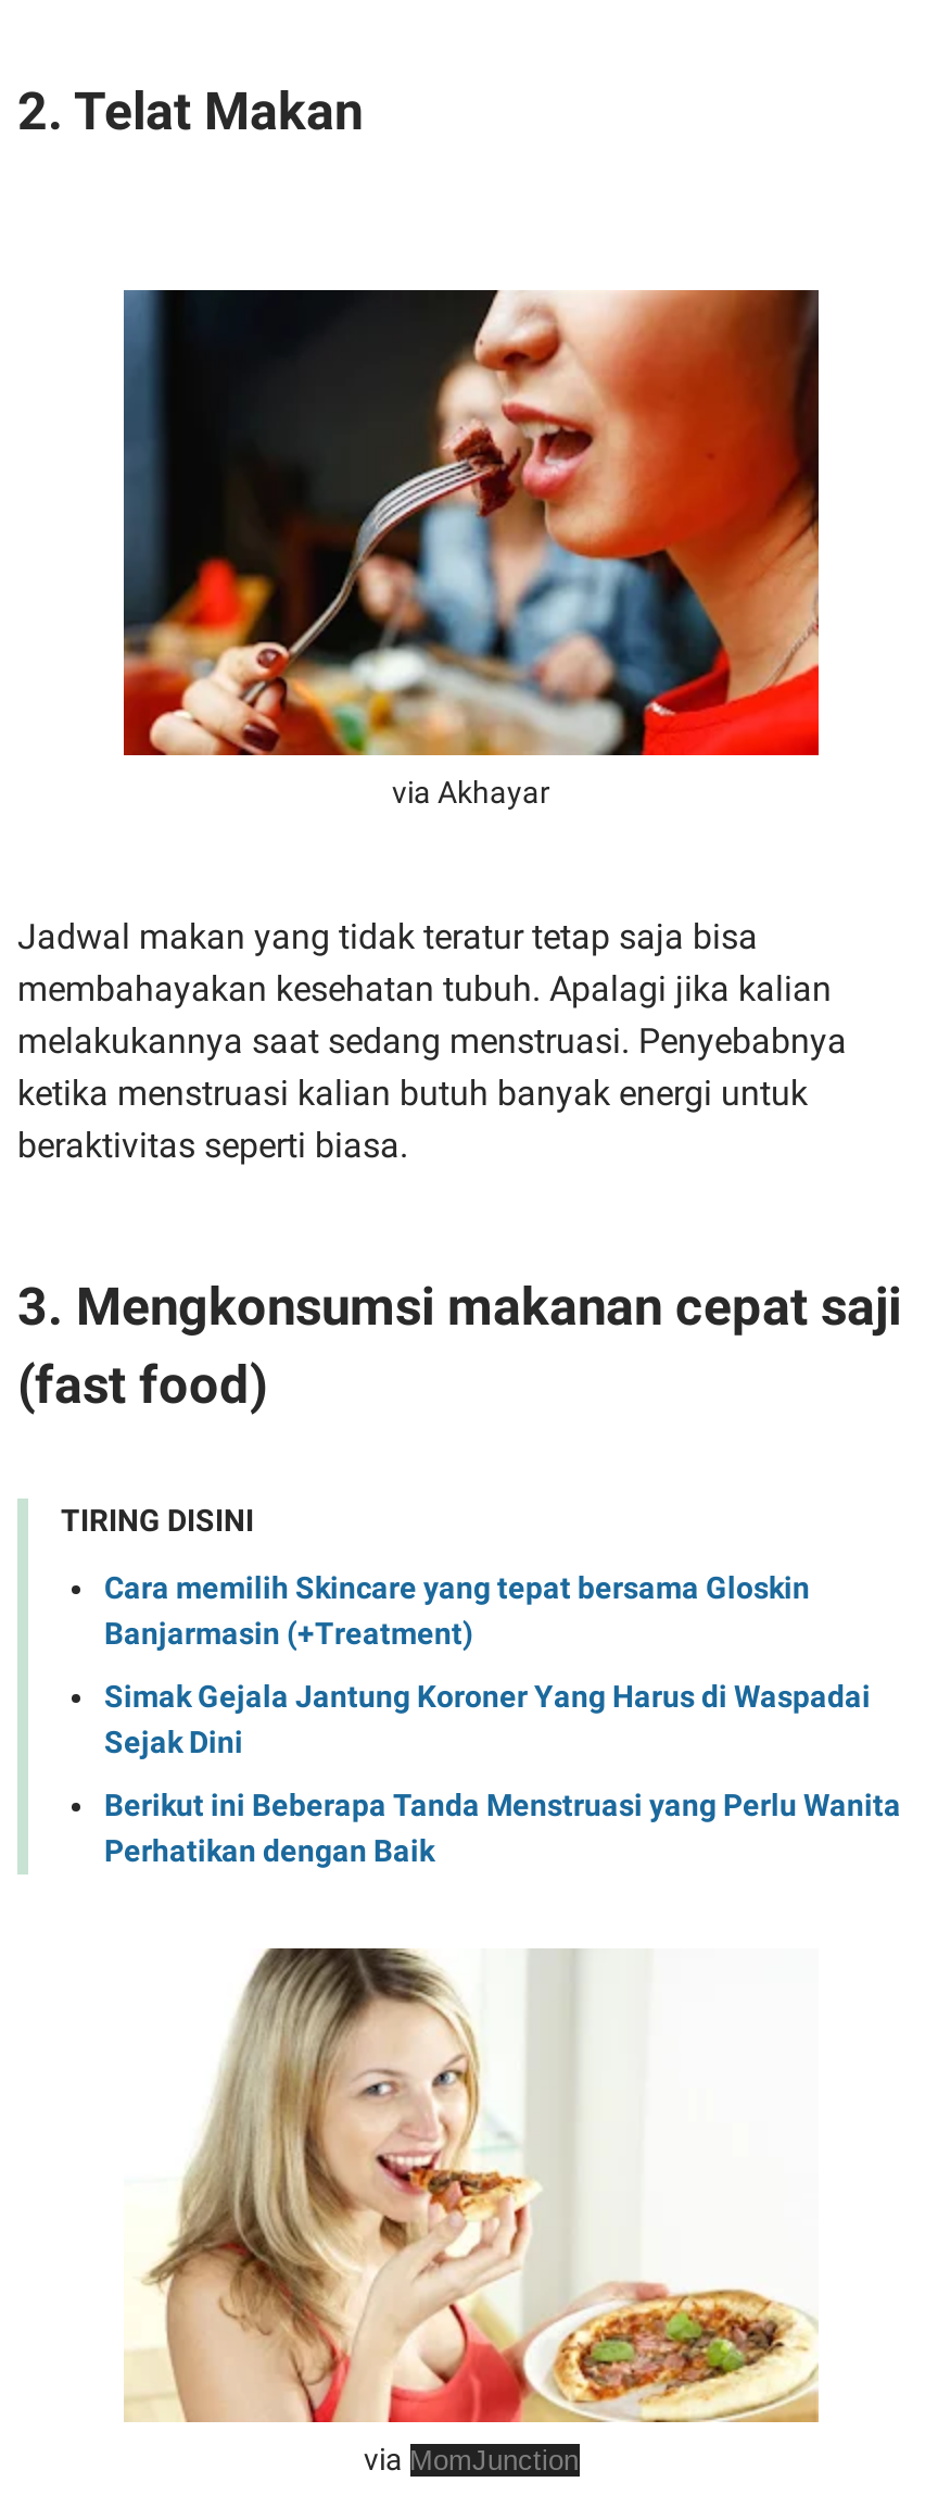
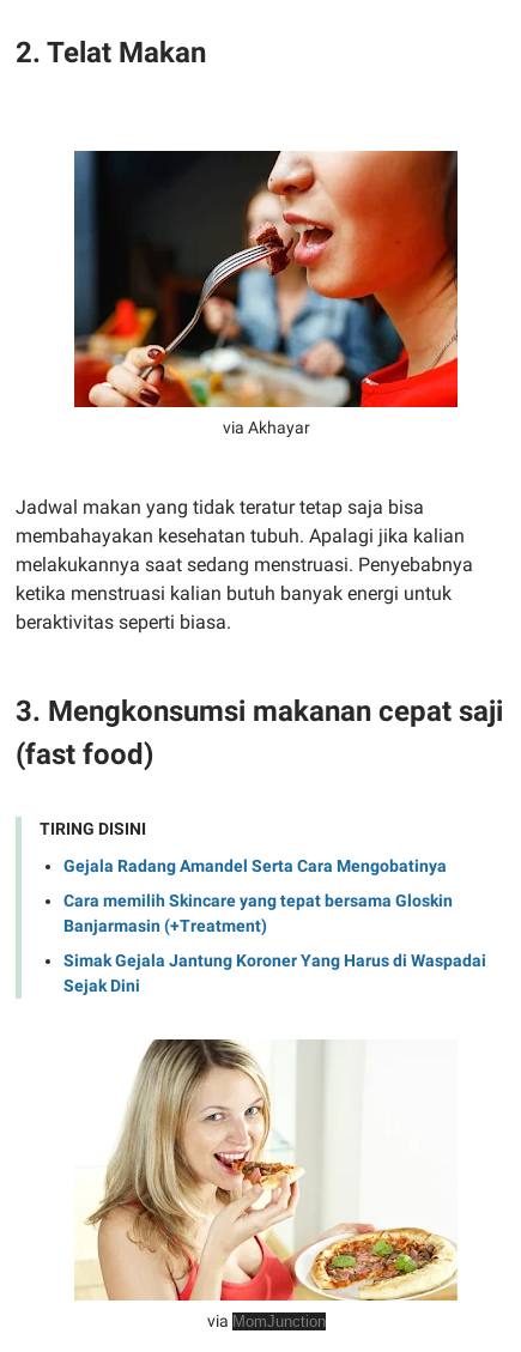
+ Gejala Radang Amandel Serta Cara Mengobatinya

moved down: Cara memilih Skincare yang tepat bersama Gloskin | Banjarmasin (+Treatment) | Simak Gejala Jantung Koroner Yang Harus di Waspadai | Sejak Dini

- Berikut ini Beberapa Tanda Menstruasi yang Perlu Wanita
- Perhatikan dengan Baik
